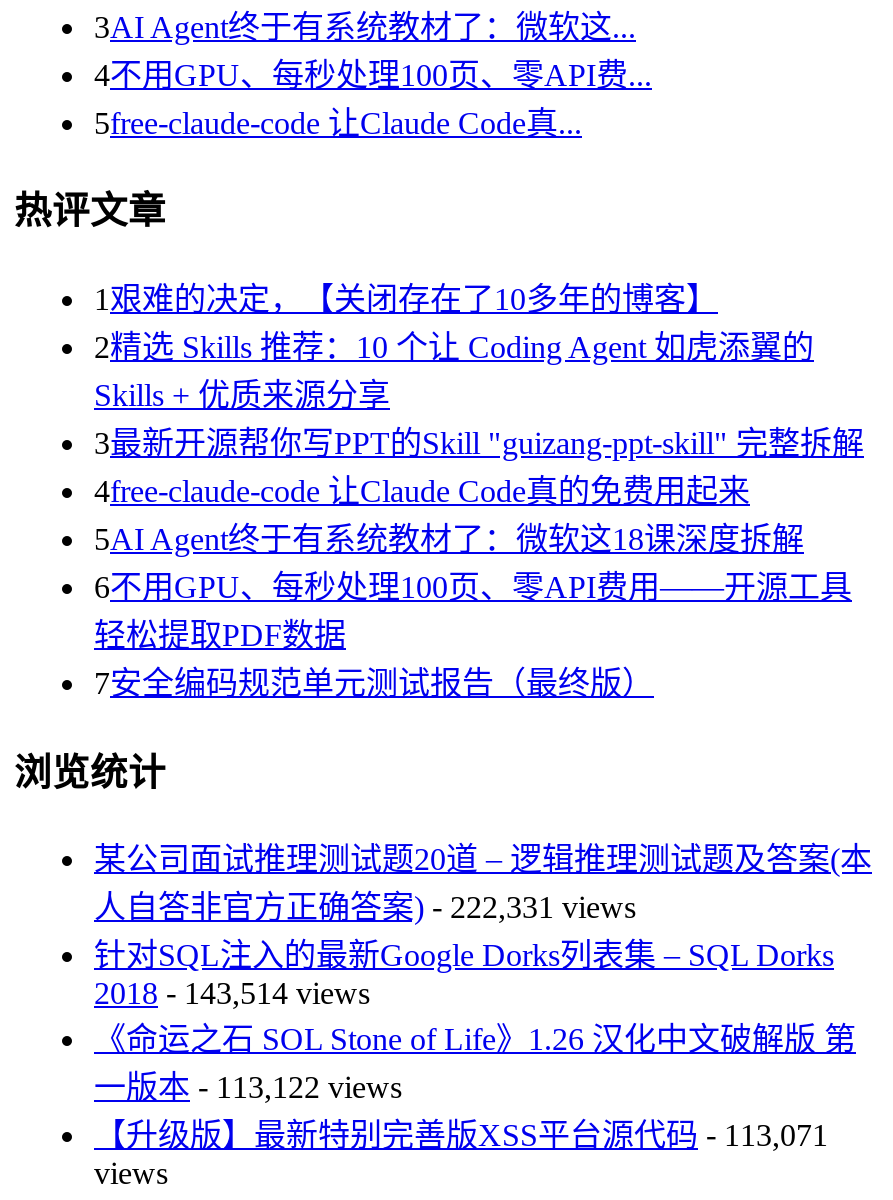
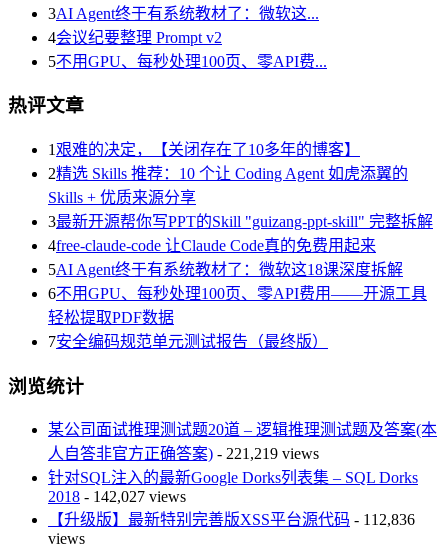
- 4不用GPU、每秒处理100页、零API费...
- 5free-claude-code 让Claude Code真...
+ 4会议纪要整理 Prompt v2
+ 5不用GPU、每秒处理100页、零API费...

- 人自答非官方正确答案) - 222,331 views
+ 人自答非官方正确答案) - 221,219 views

- 2018 - 143,514 views
- 《命运之石 SOL Stone of Life》1.26 汉化中文破解版 第
- 一版本- 113,122 views
- 【升级版】最新特别完善版XSS平台源代码- 113,071
+ 2018 - 142,027 views
+ 【升级版】最新特别完善版XSS平台源代码- 112,836
